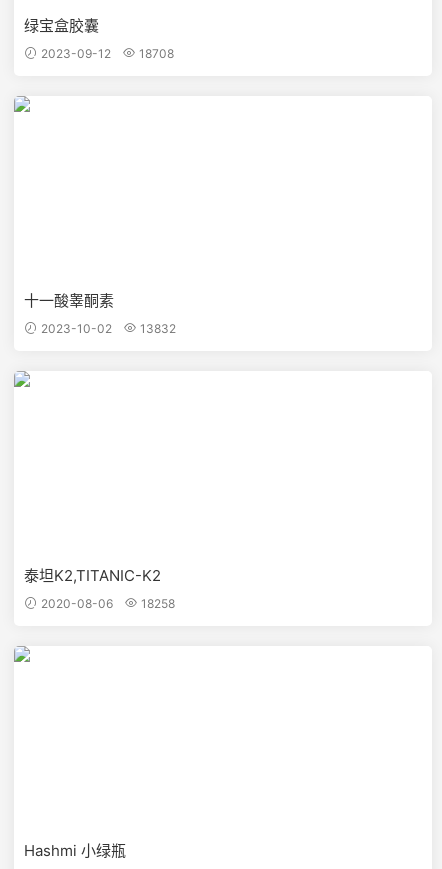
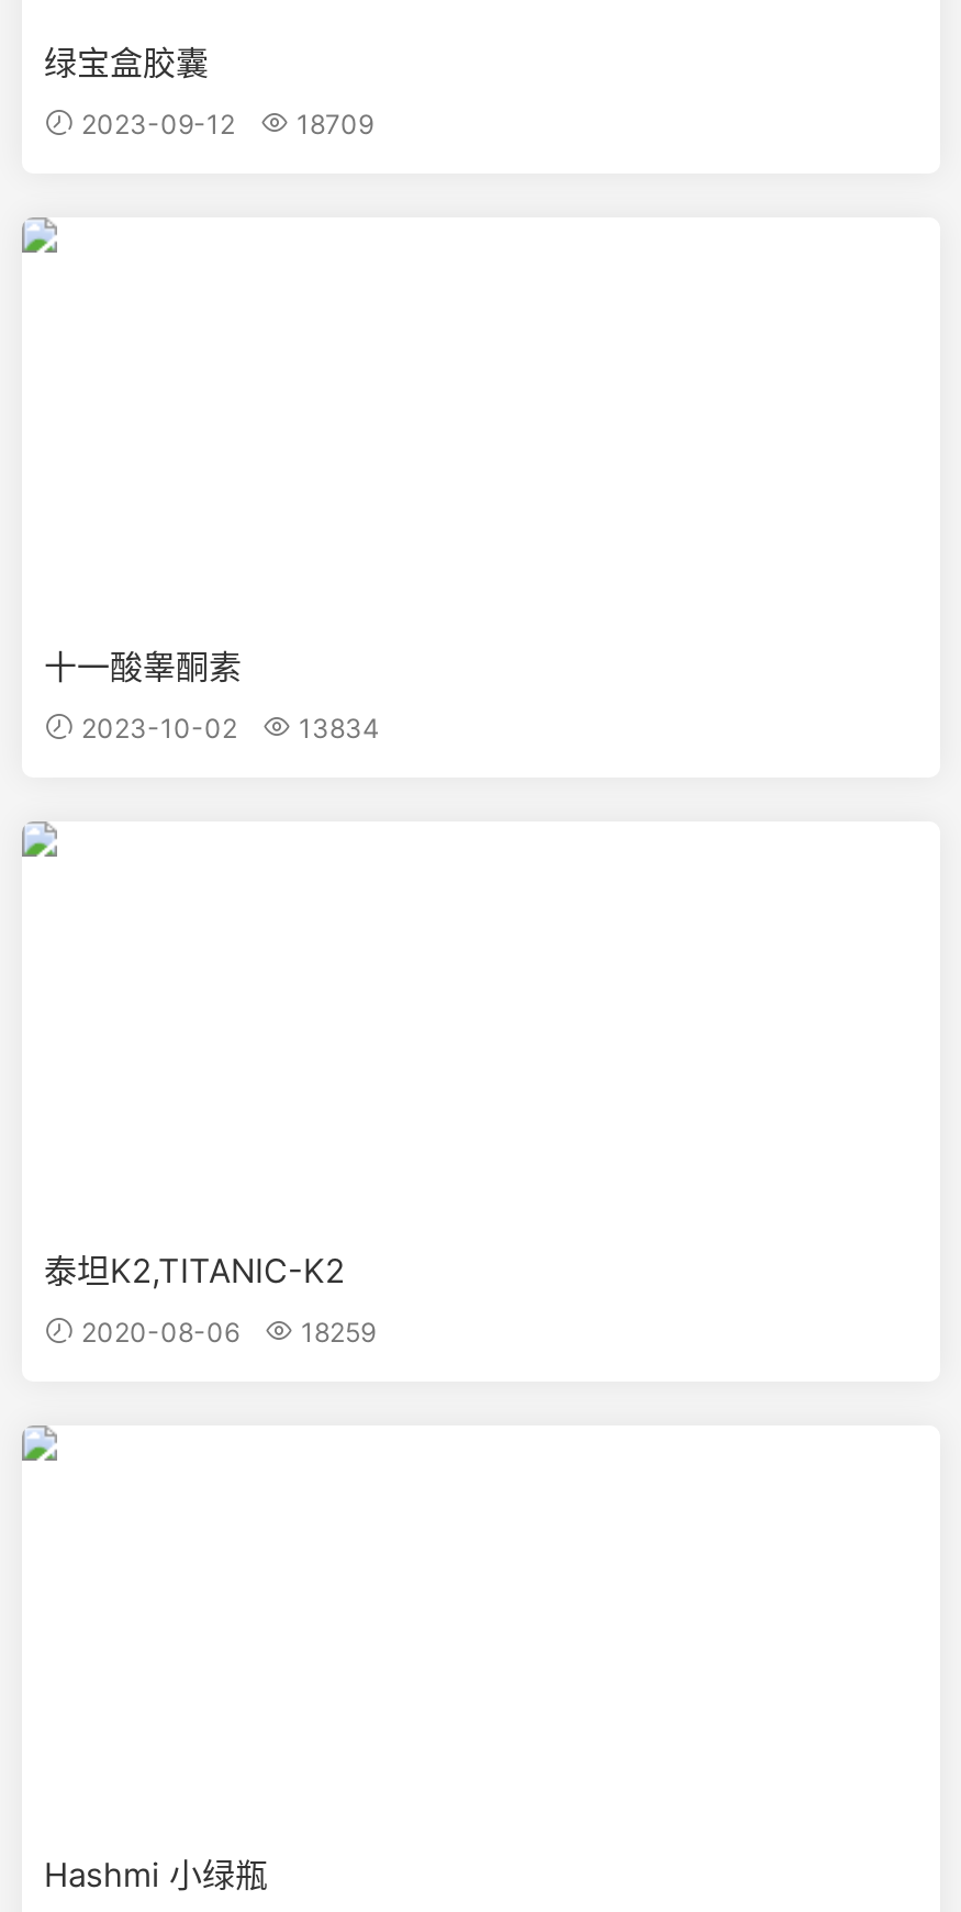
- 2023-09-12 18708
+ 2023-09-12 18709

- 2023-10-02 13832
+ 2023-10-02 13834

- 2020-08-06 18258
+ 2020-08-06 18259
